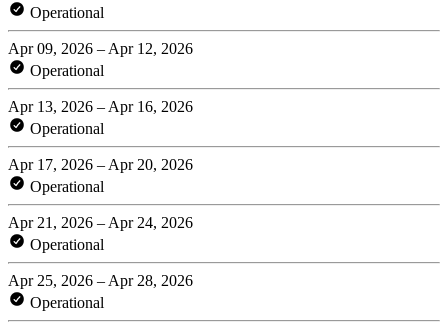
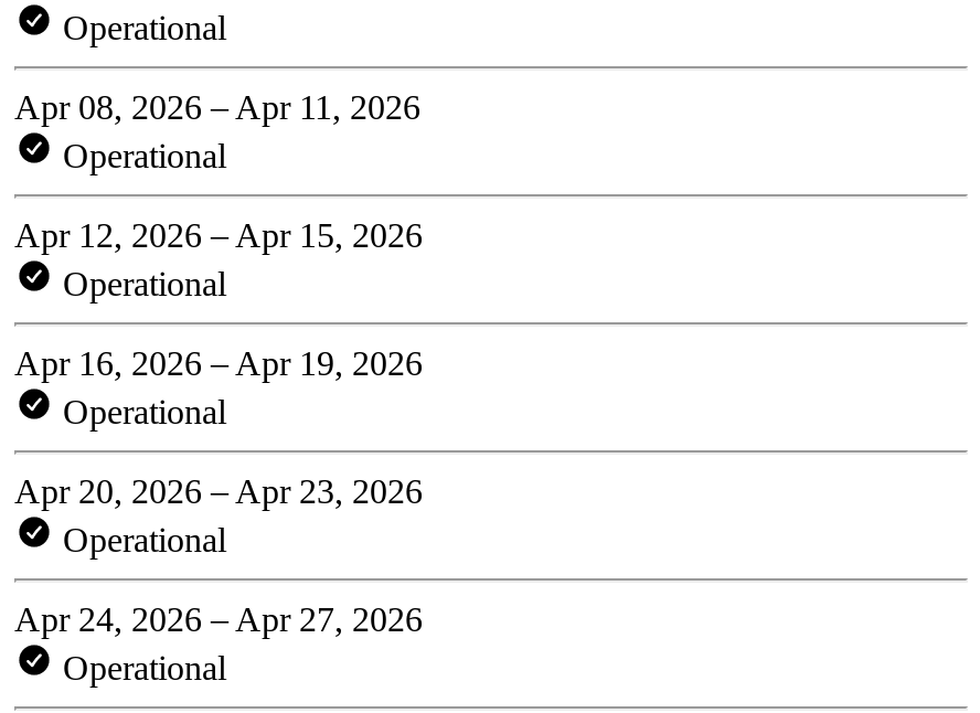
- Apr 09, 2026 – Apr 12, 2026
+ Apr 08, 2026 – Apr 11, 2026

- Apr 13, 2026 – Apr 16, 2026
+ Apr 12, 2026 – Apr 15, 2026

- Apr 17, 2026 – Apr 20, 2026
+ Apr 16, 2026 – Apr 19, 2026

- Apr 21, 2026 – Apr 24, 2026
+ Apr 20, 2026 – Apr 23, 2026

- Apr 25, 2026 – Apr 28, 2026
+ Apr 24, 2026 – Apr 27, 2026
